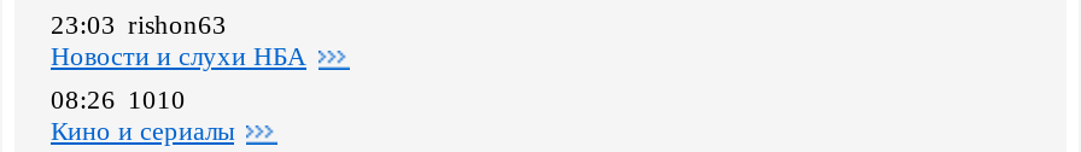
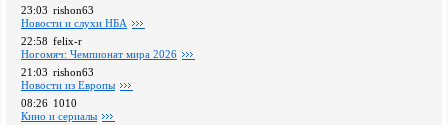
+ 22:58 felix-r
+ Ногомяч: Чемпионат мира 2026
+ 21:03 rishon63
+ Новости из Европы
